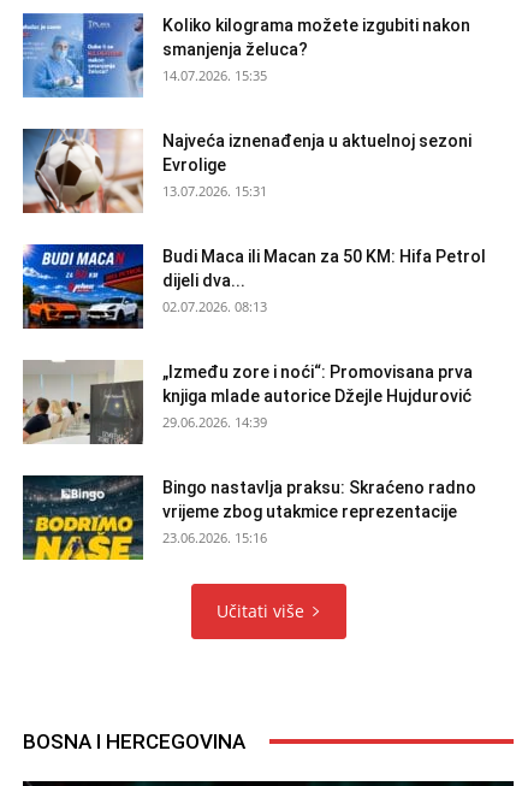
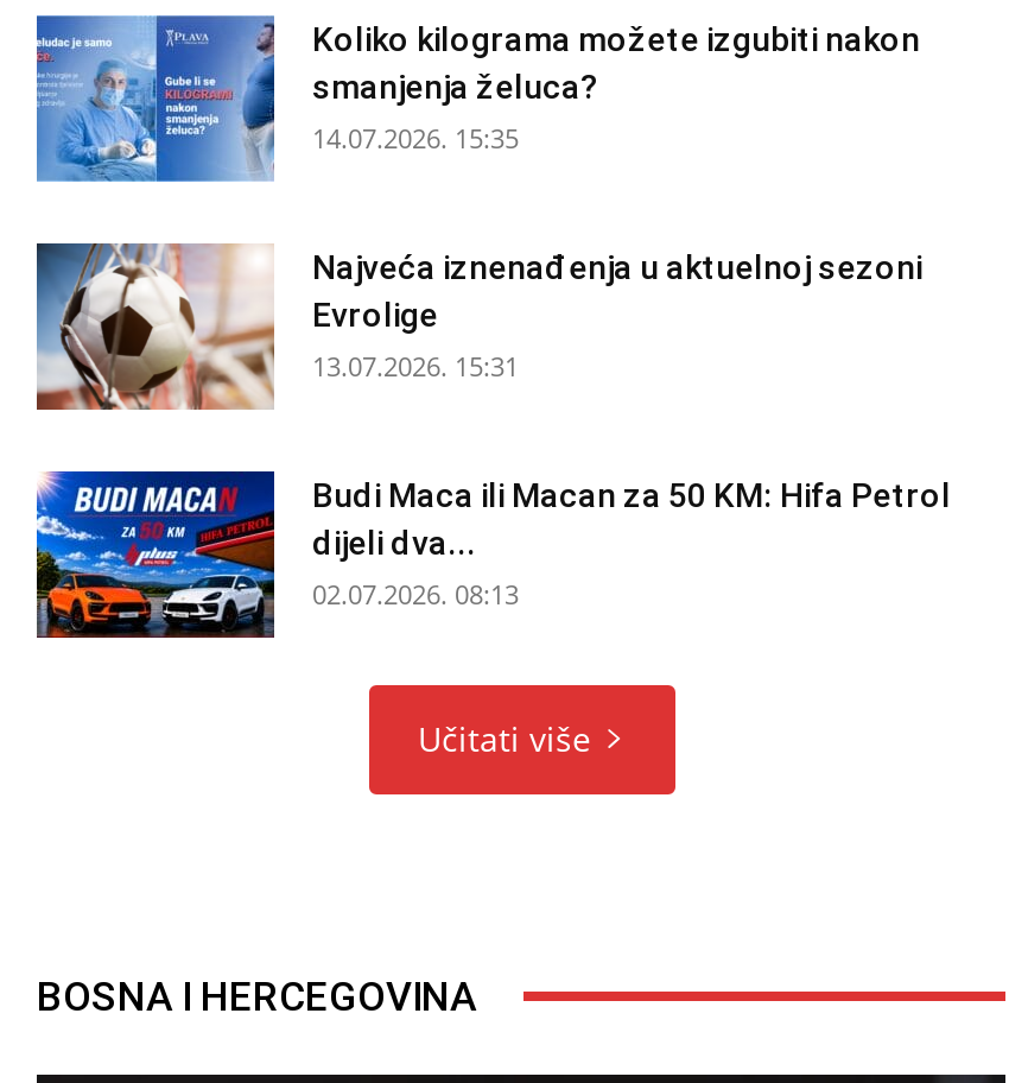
- [image]
- „Između zore i noći“: Promovisana prva
- knjiga mlade autorice Džejle Hujdurović
- 29.06.2026. 14:39
- Bingo nastavlja praksu: Skraćeno radno
- vrijeme zbog utakmice reprezentacije
- 23.06.2026. 15:16

- [image]
